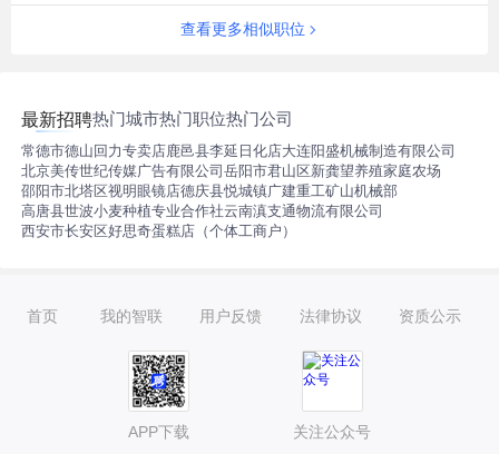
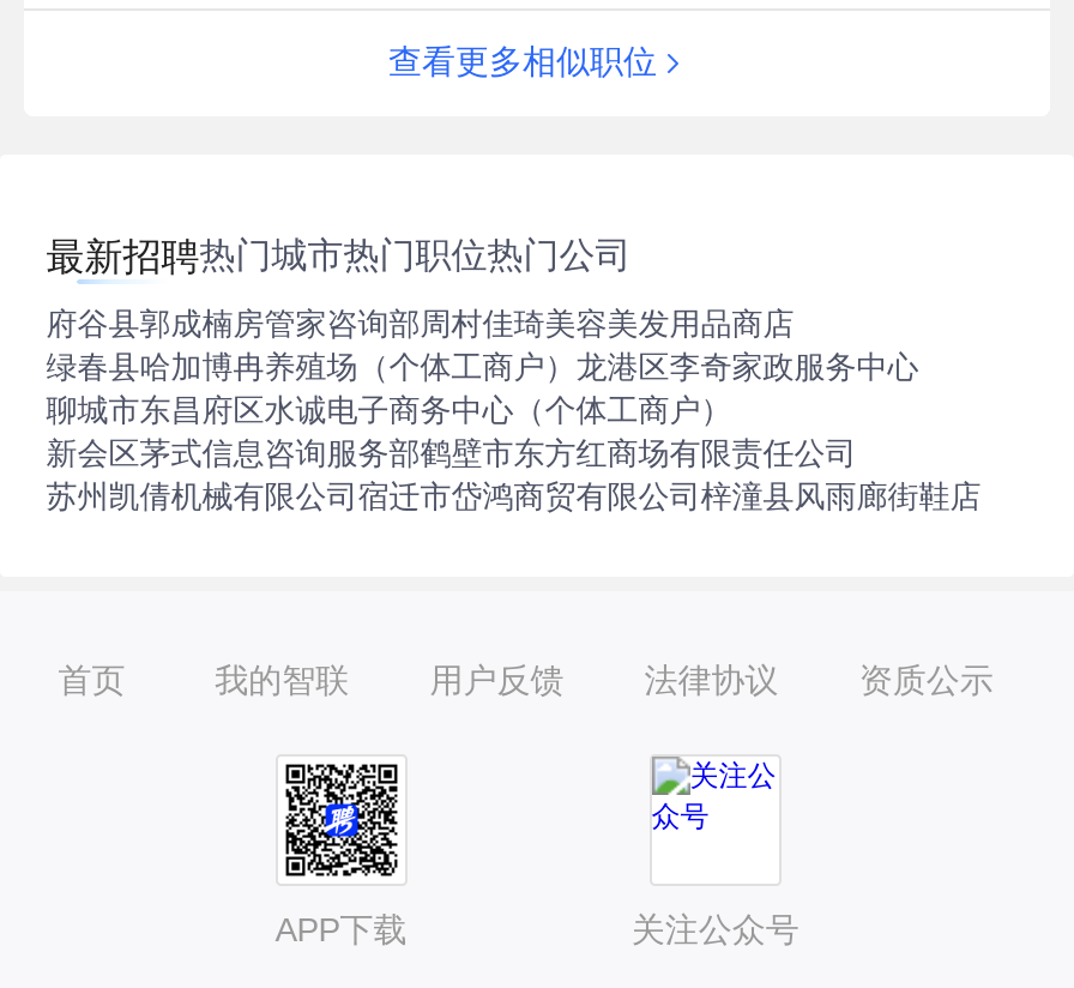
- 常德市德山回力专卖店鹿邑县李延日化店大连阳盛机械制造有限公司
- 北京美传世纪传媒广告有限公司岳阳市君山区新龚望养殖家庭农场
- 邵阳市北塔区视明眼镜店德庆县悦城镇广建重工矿山机械部
- 高唐县世波小麦种植专业合作社云南滇支通物流有限公司
- 西安市长安区好思奇蛋糕店（个体工商户）
+ 府谷县郭成楠房管家咨询部周村佳琦美容美发用品商店
+ 绿春县哈加博冉养殖场（个体工商户）龙港区李奇家政服务中心
+ 聊城市东昌府区水诚电子商务中心（个体工商户）
+ 新会区茅式信息咨询服务部鹤壁市东方红商场有限责任公司
+ 苏州凯倩机械有限公司宿迁市岱鸿商贸有限公司梓潼县风雨廊街鞋店
